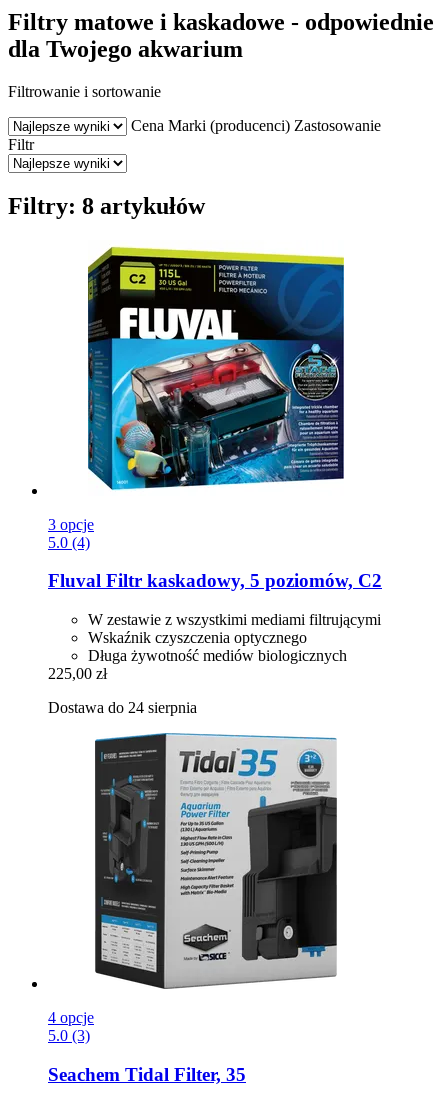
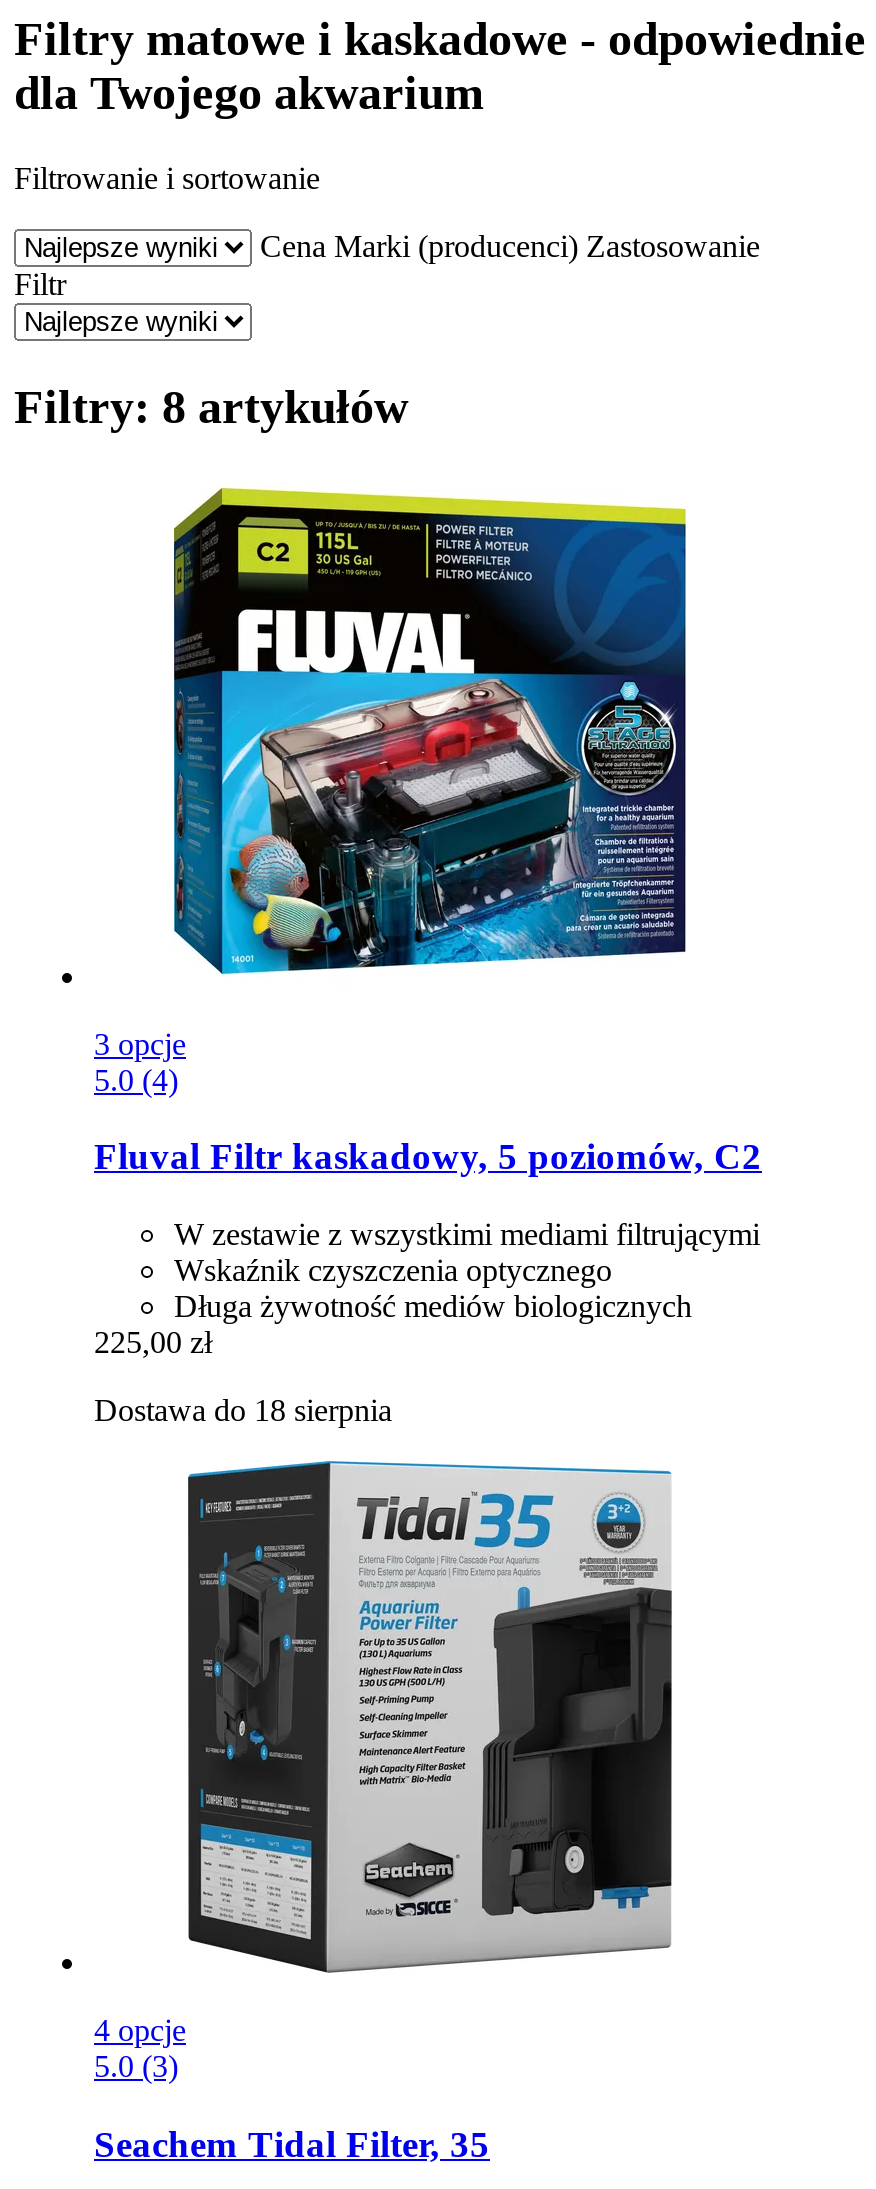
- Dostawa do 24 sierpnia
+ Dostawa do 18 sierpnia
